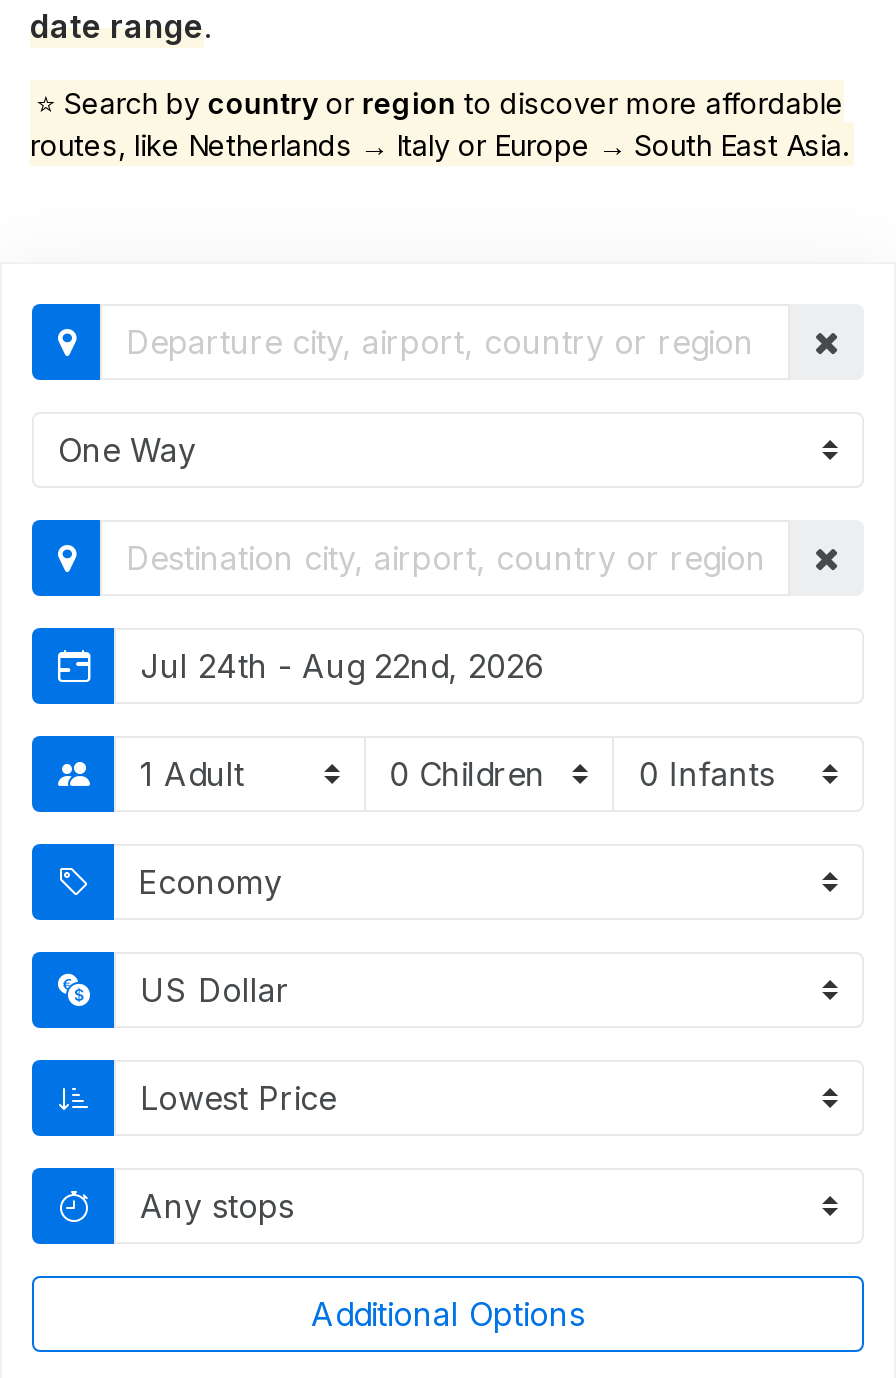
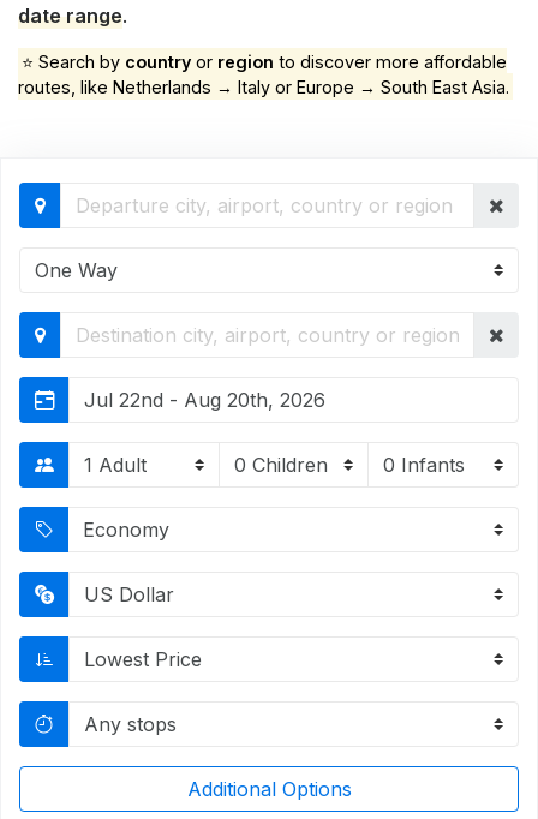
- Jul 24th - Aug 22nd, 2026
+ Jul 22nd - Aug 20th, 2026
